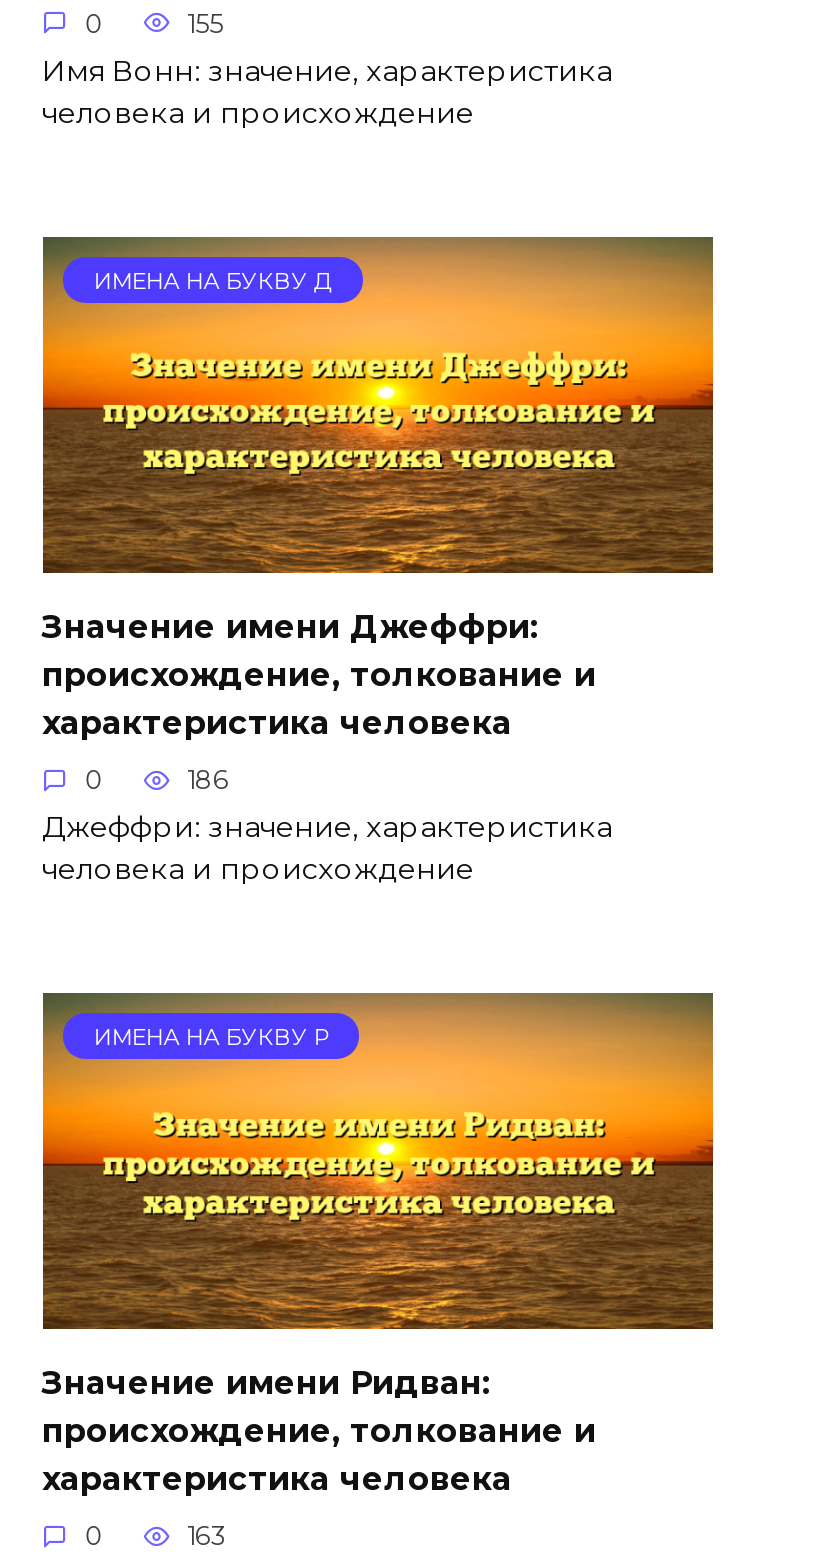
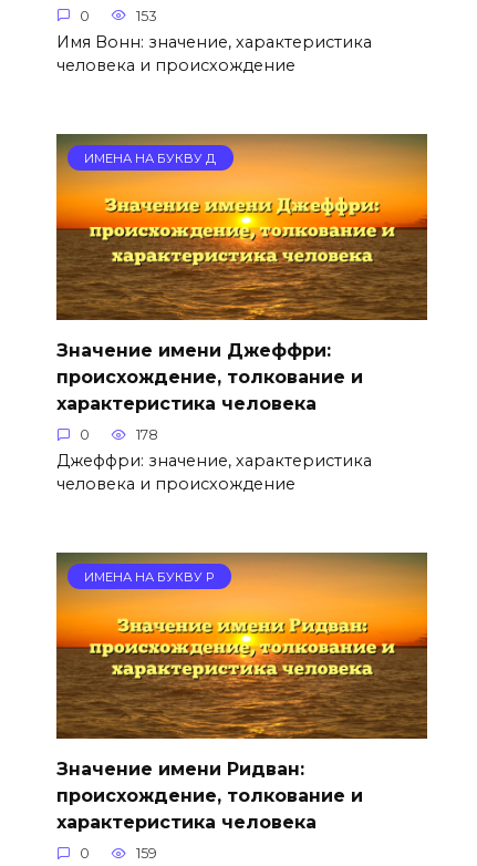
- 155
+ 153

- 186
+ 178

- 163
+ 159
